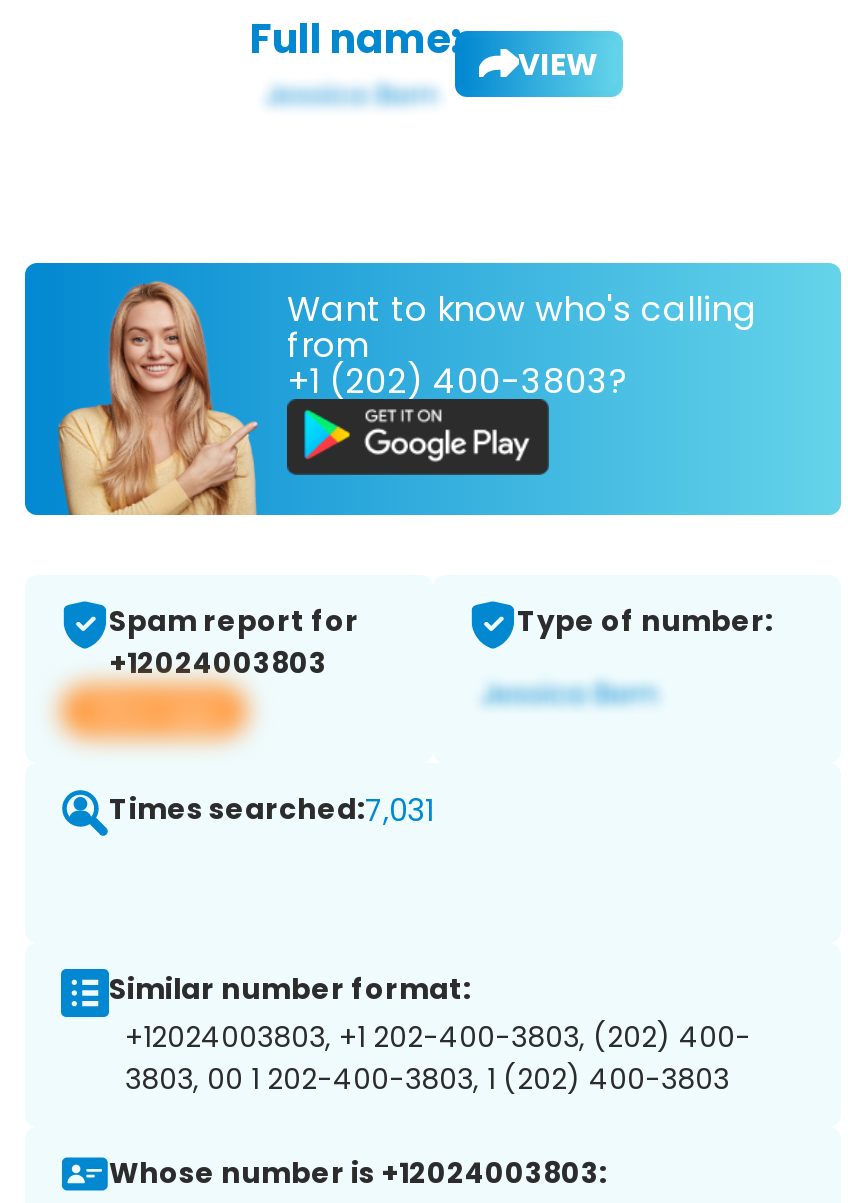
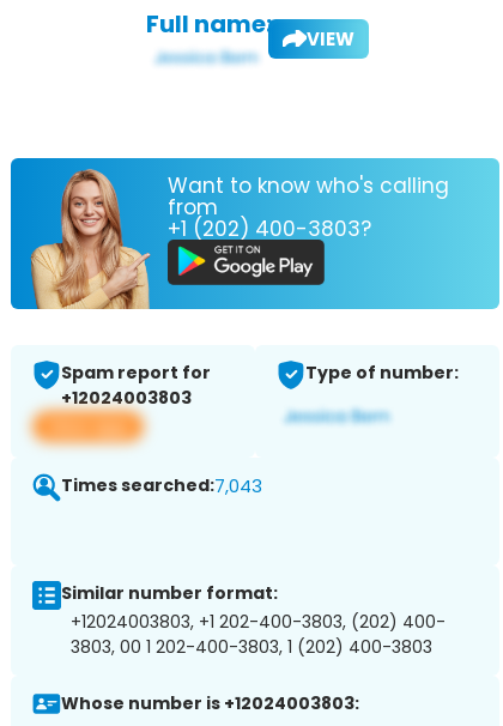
- Times searched:7,031
+ Times searched:7,043
